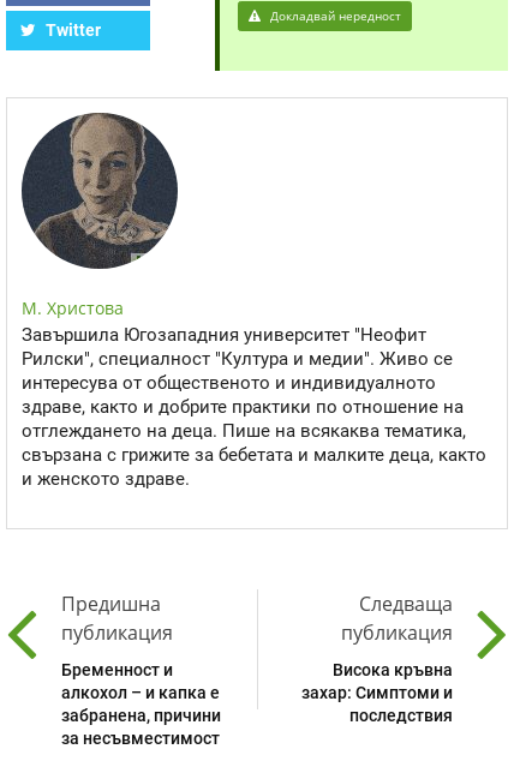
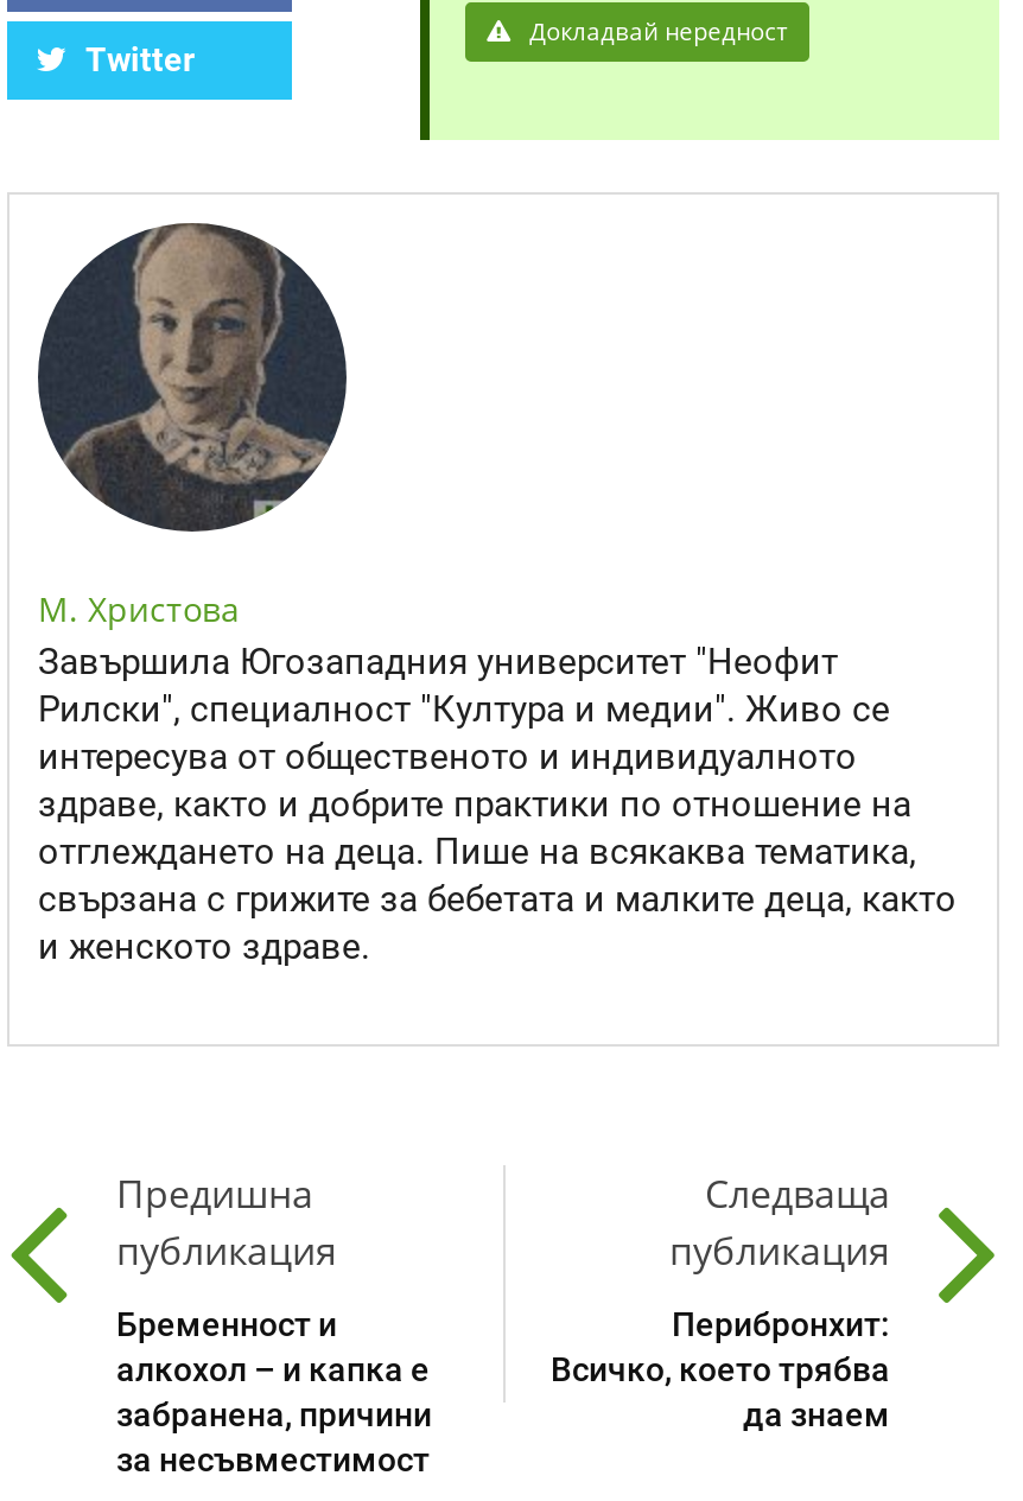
- Висока кръвна
- захар: Симптоми и
- последствия
+ Перибронхит:
+ Всичко, което трябва
+ да знаем
